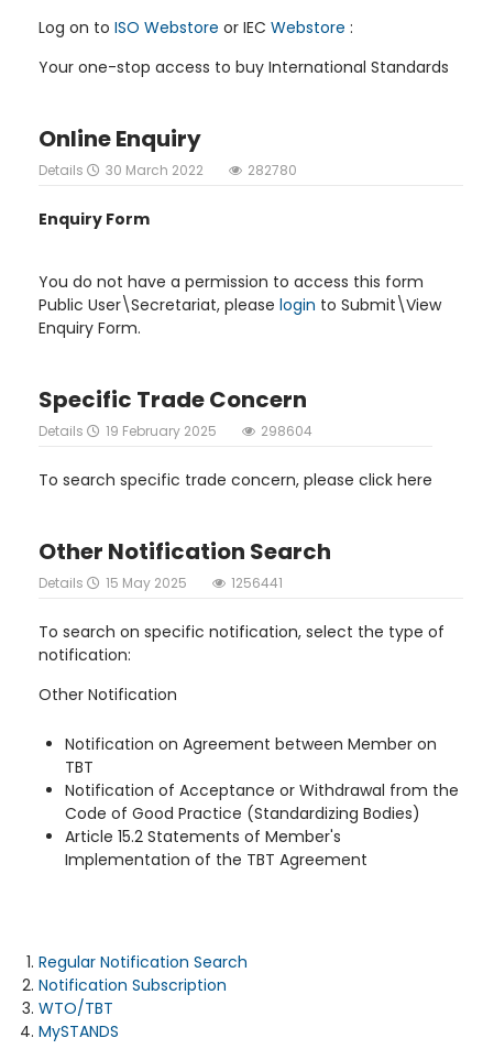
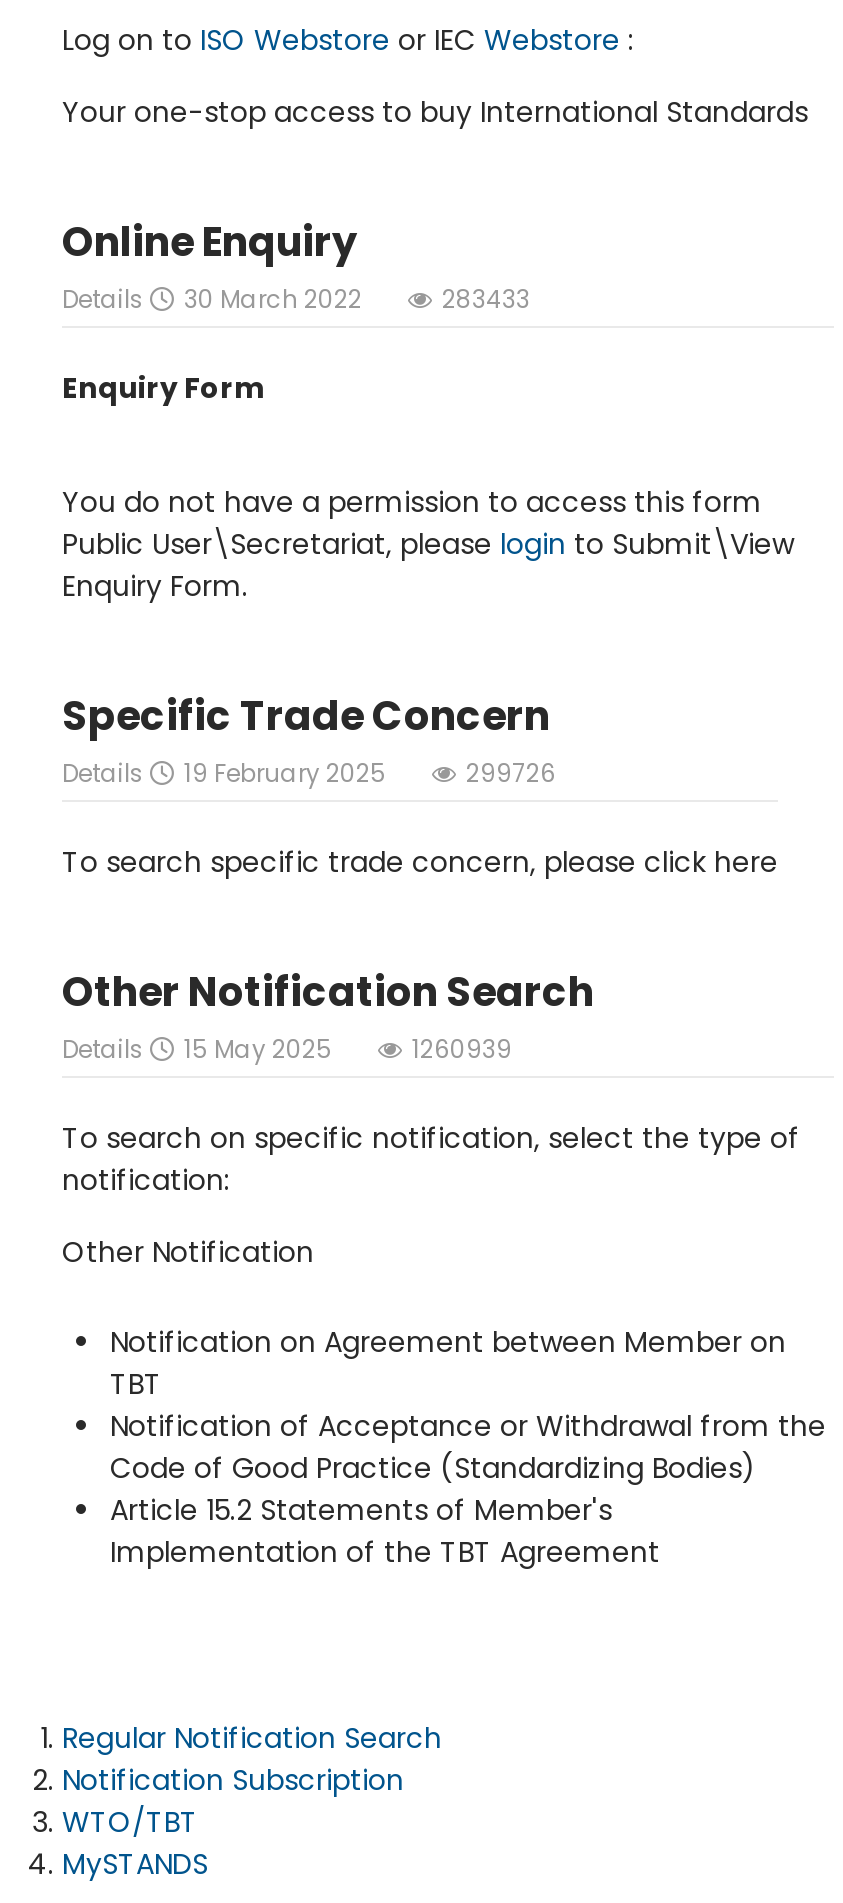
- 282780
+ 283433

- 298604
+ 299726

- 1256441
+ 1260939
